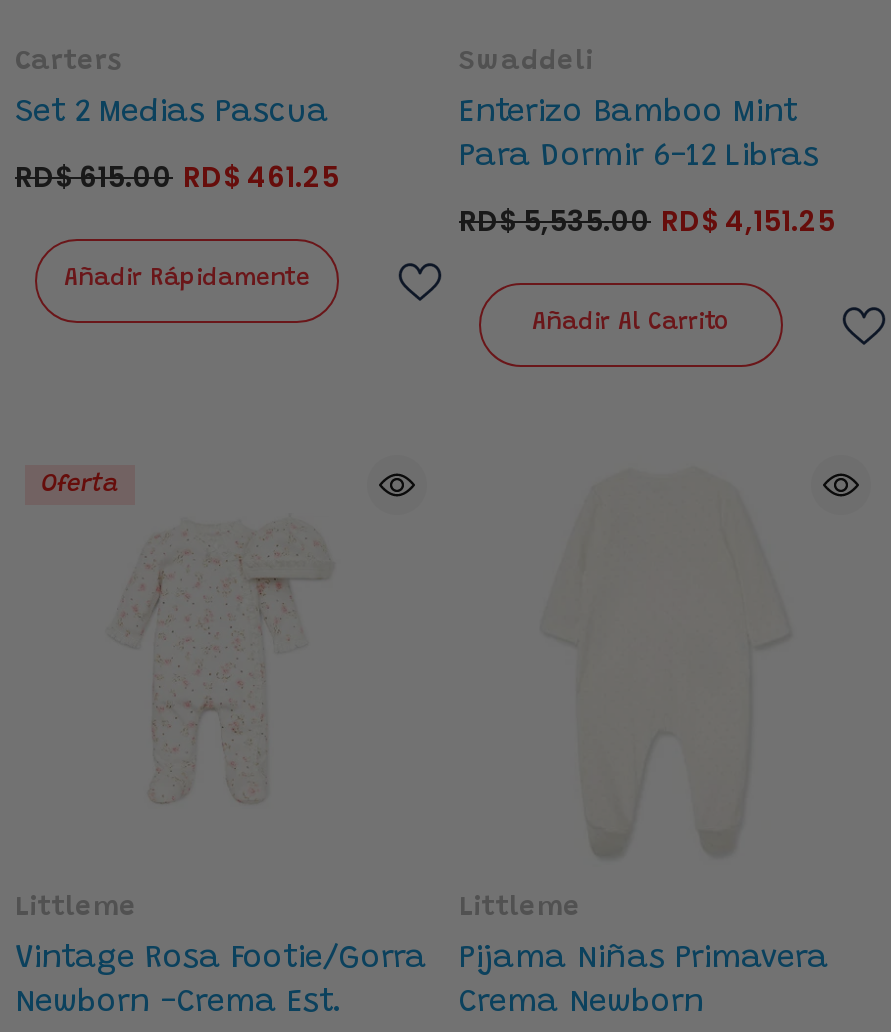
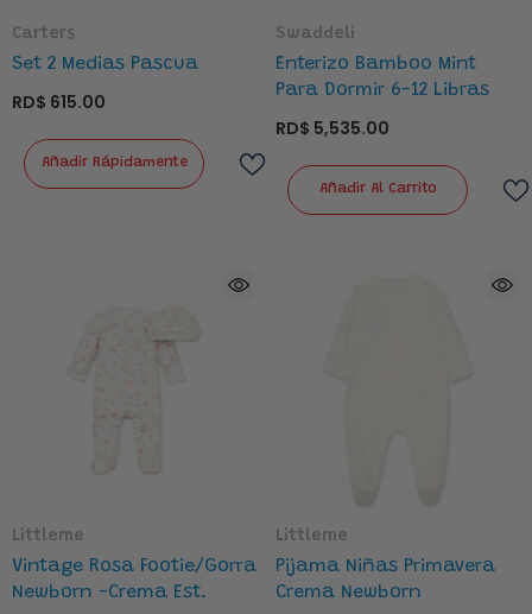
- RD$ 615.00 RD$ 461.25
+ RD$ 615.00

- RD$ 5,535.00 RD$ 4,151.25
+ RD$ 5,535.00

- Oferta
